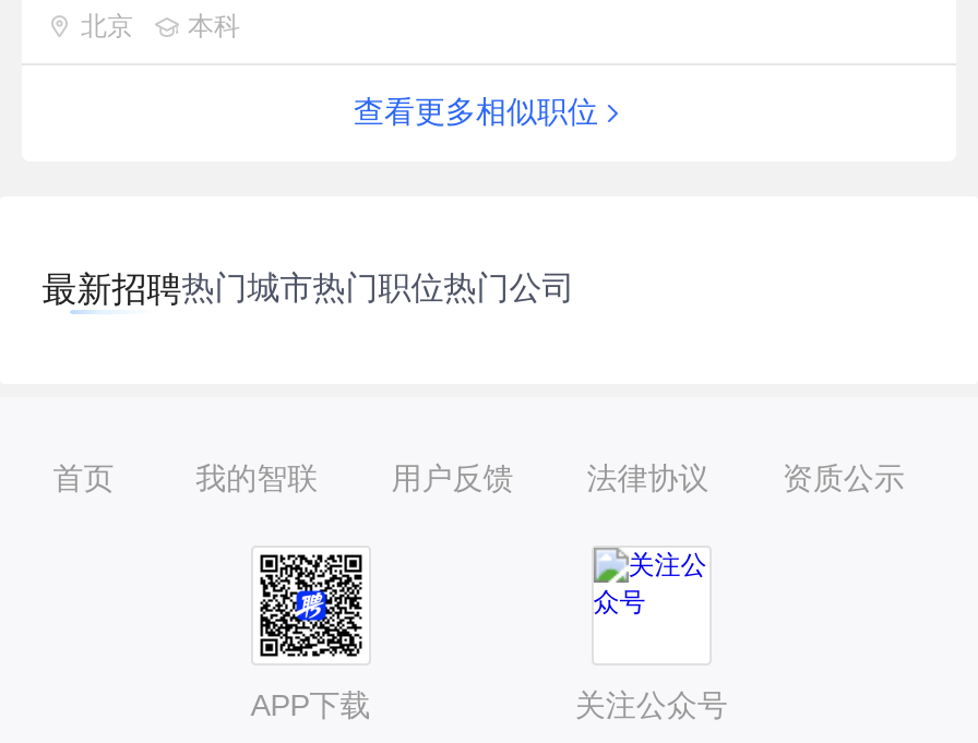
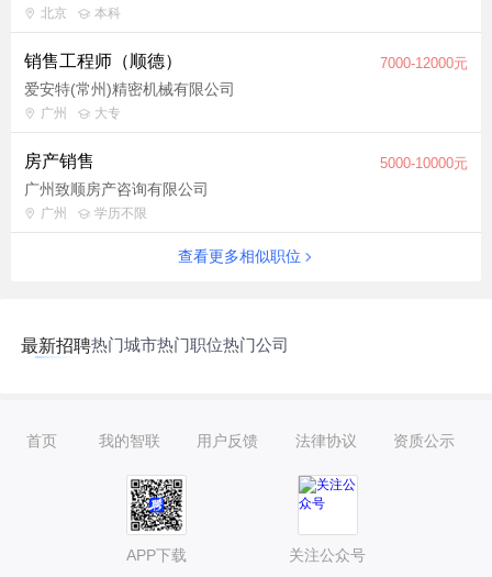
+ 销售工程师（顺德）
+ 7000-12000元
+ 爱安特(常州)精密机械有限公司
+ 广州
+ 大专
+ 房产销售
+ 5000-10000元
+ 广州致顺房产咨询有限公司
+ 广州
+ 学历不限
